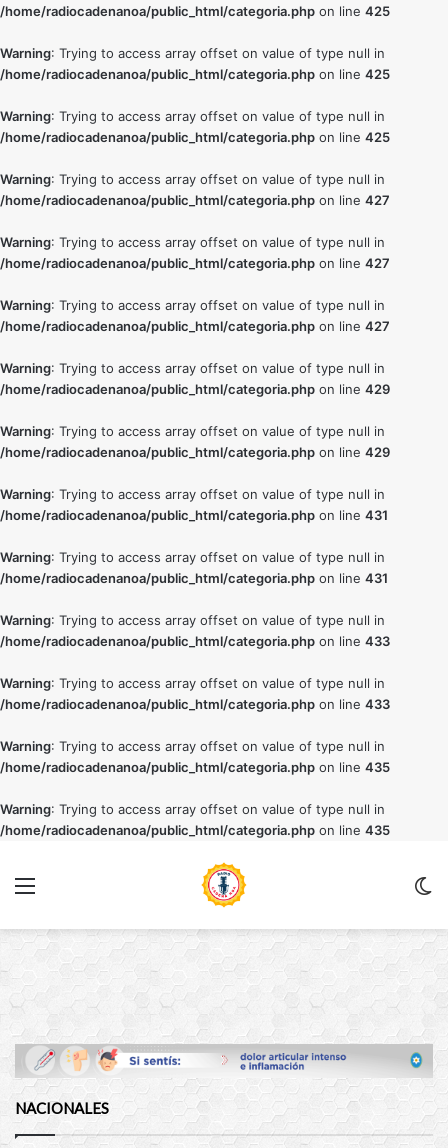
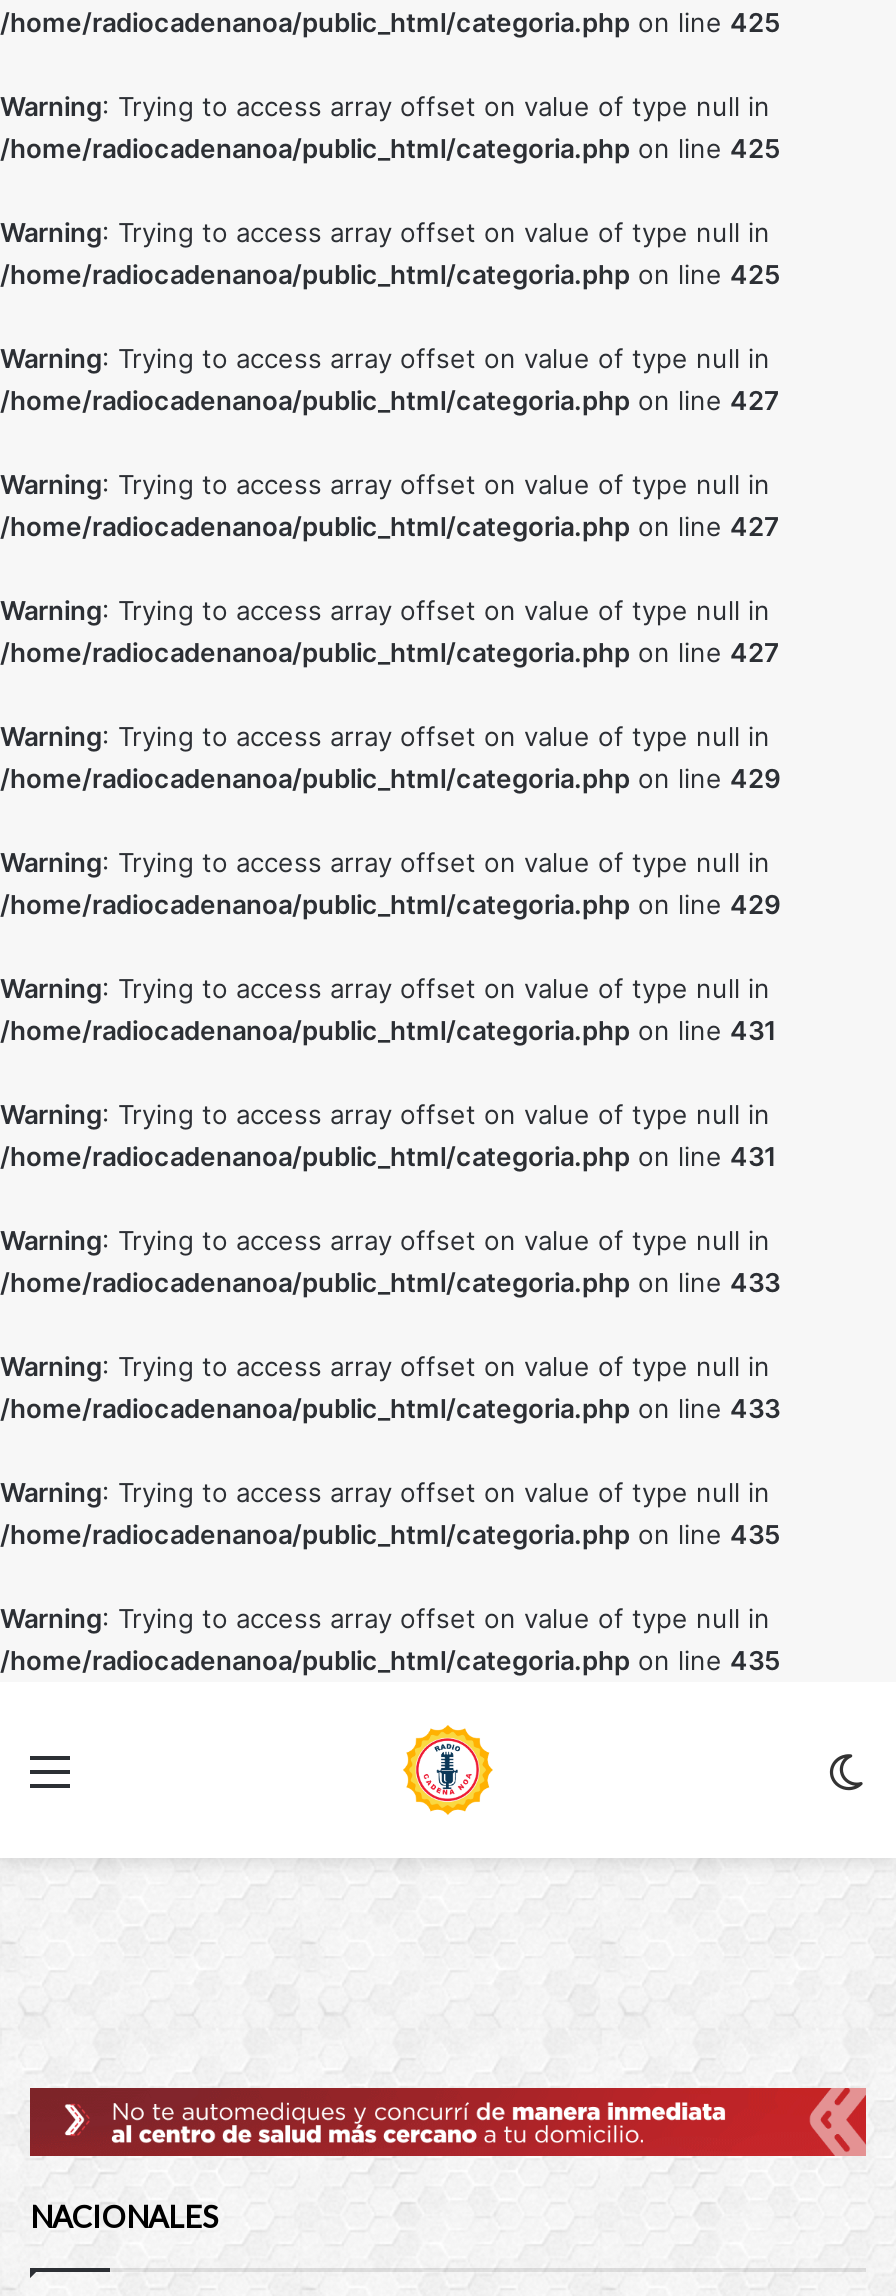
- [image]
+ [image]
